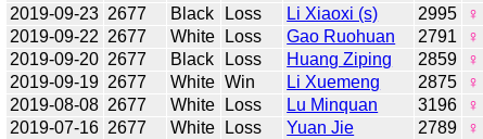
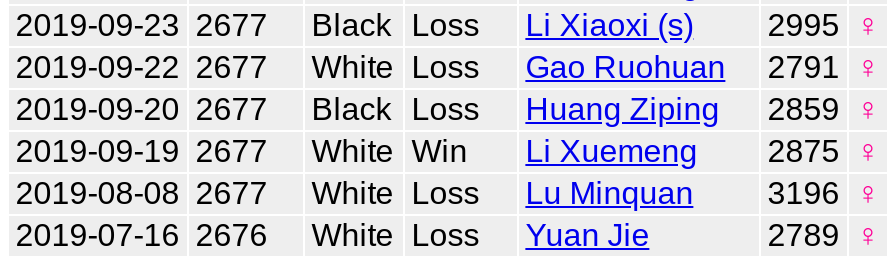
- 2019-07-16 2677 White Loss Yuan Jie
+ 2019-07-16 2676 White Loss Yuan Jie
